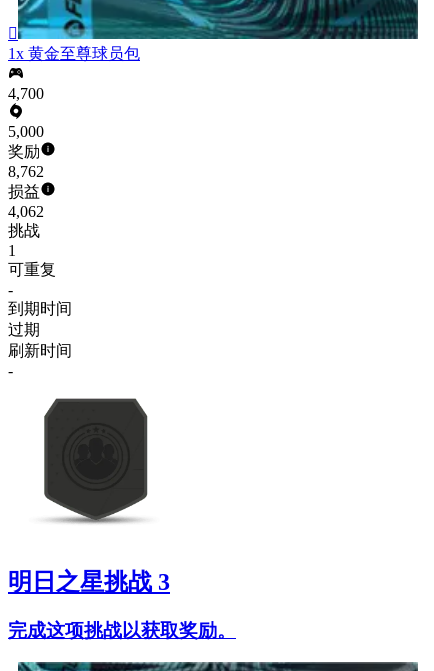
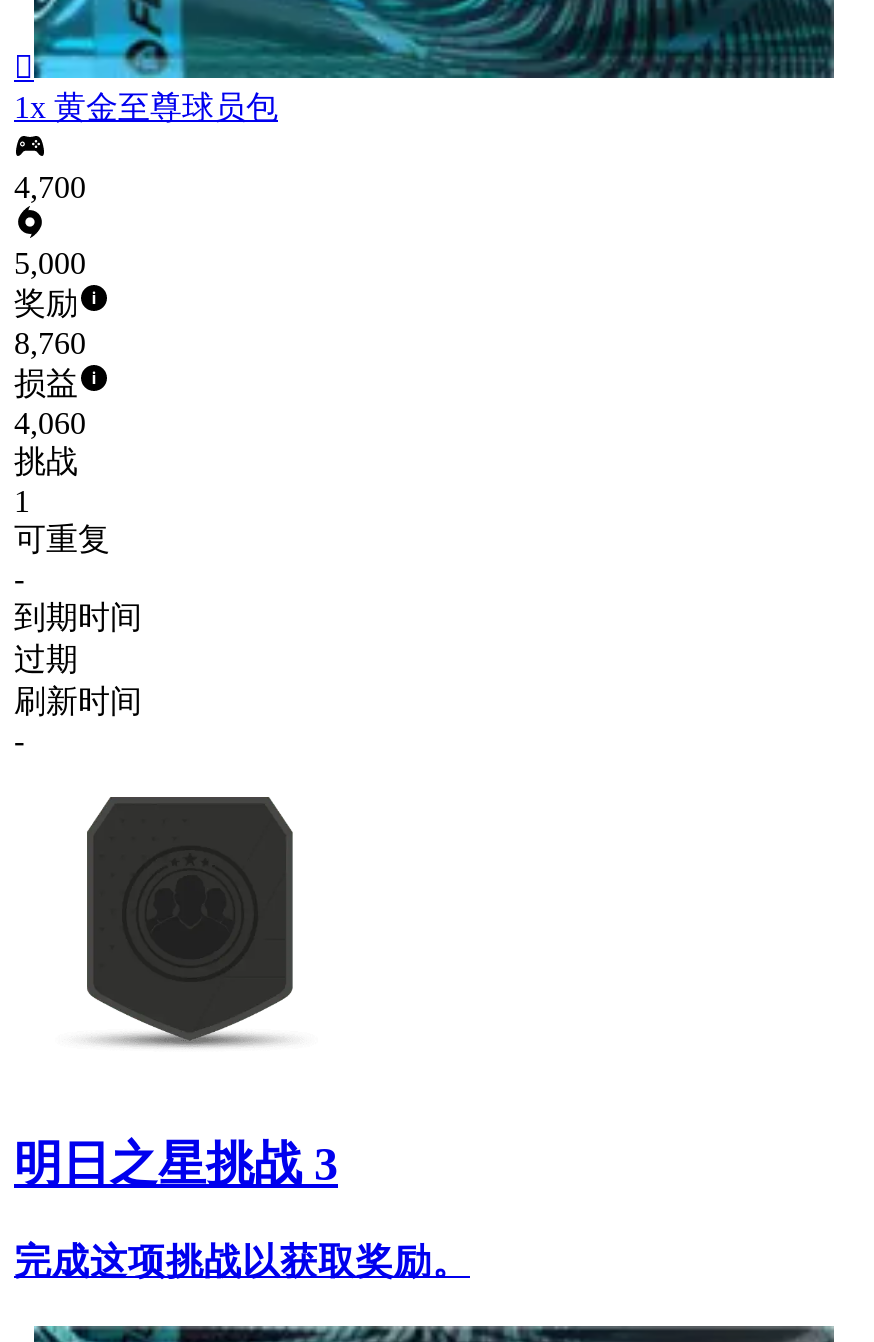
- 8,762
+ 8,760

- 4,062
+ 4,060
